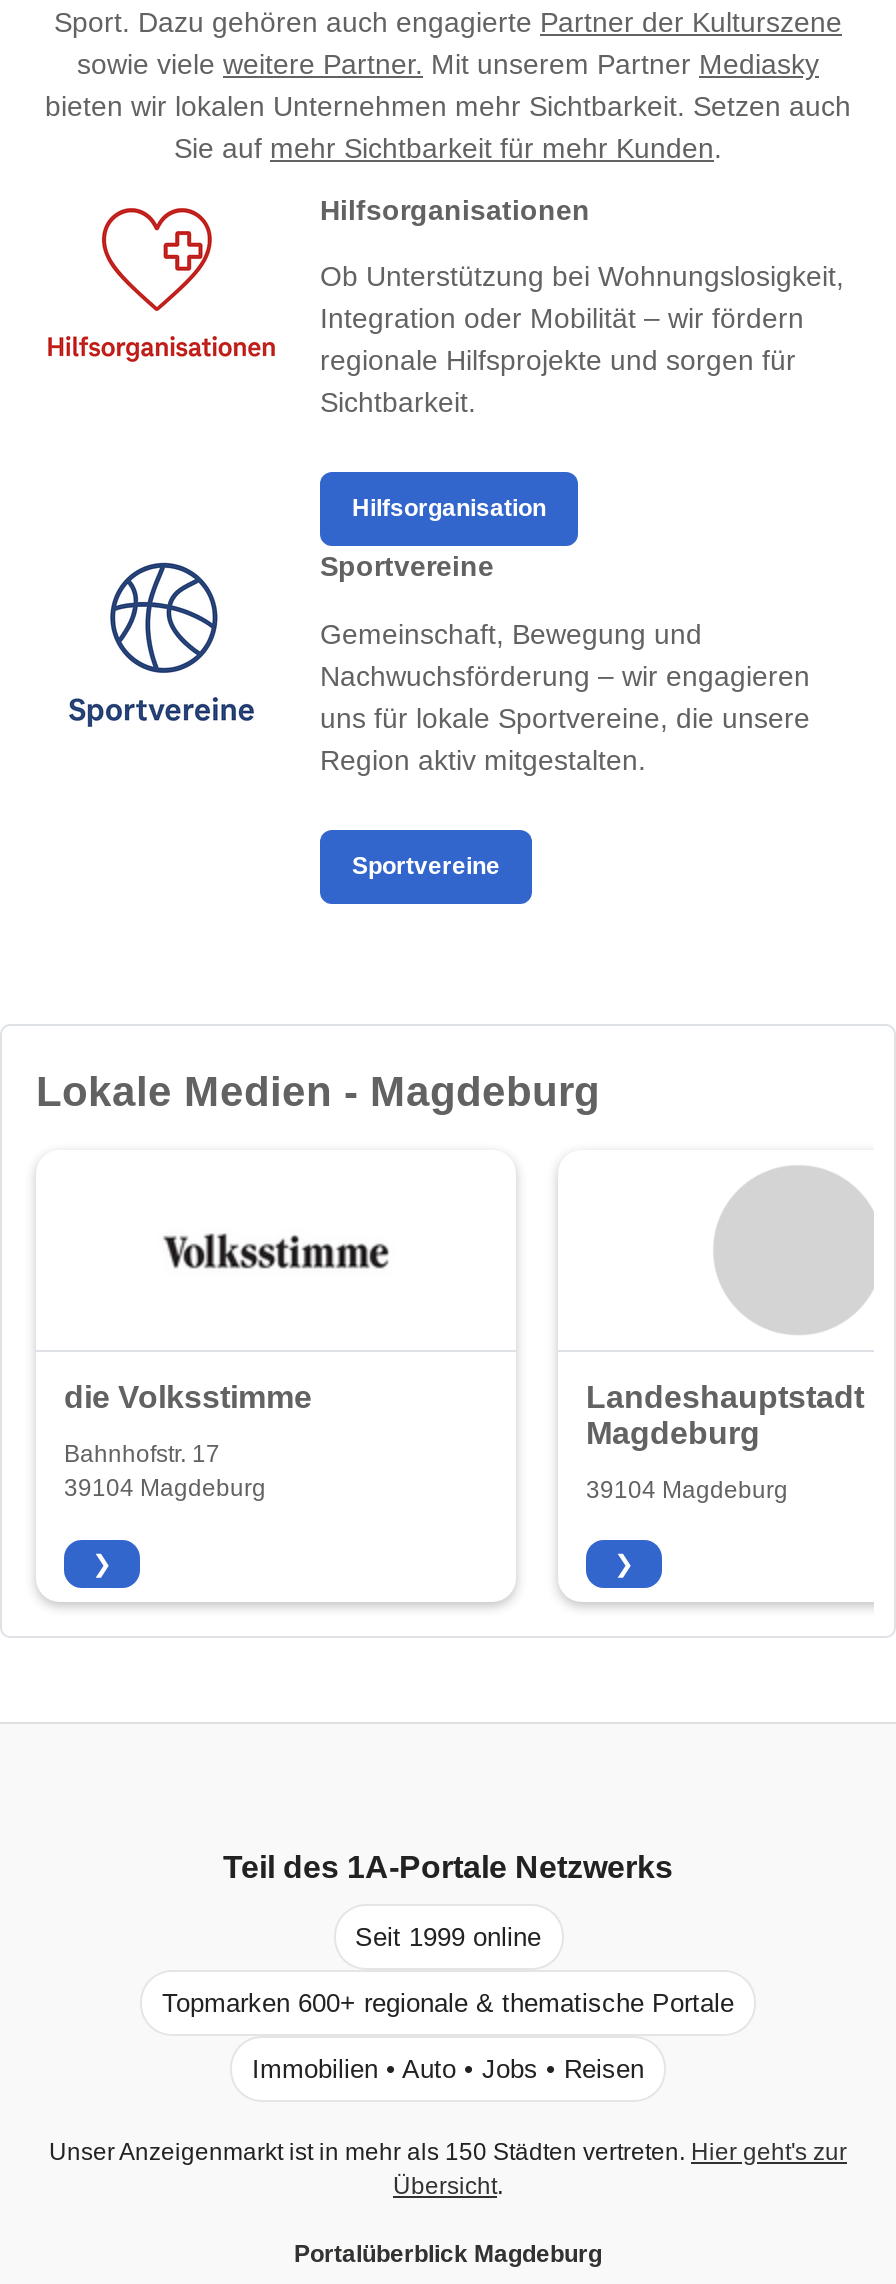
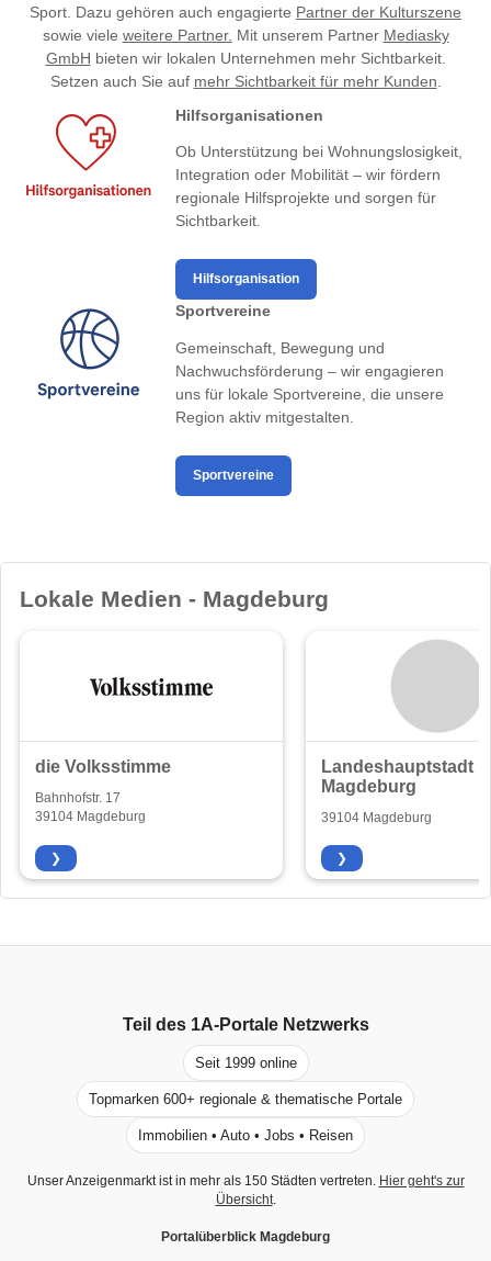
- bieten wir lokalen Unternehmen mehr Sichtbarkeit. Setzen auch
- Sie auf mehr Sichtbarkeit für mehr Kunden.
+ GmbH bieten wir lokalen Unternehmen mehr Sichtbarkeit.
+ Setzen auch Sie auf mehr Sichtbarkeit für mehr Kunden.
